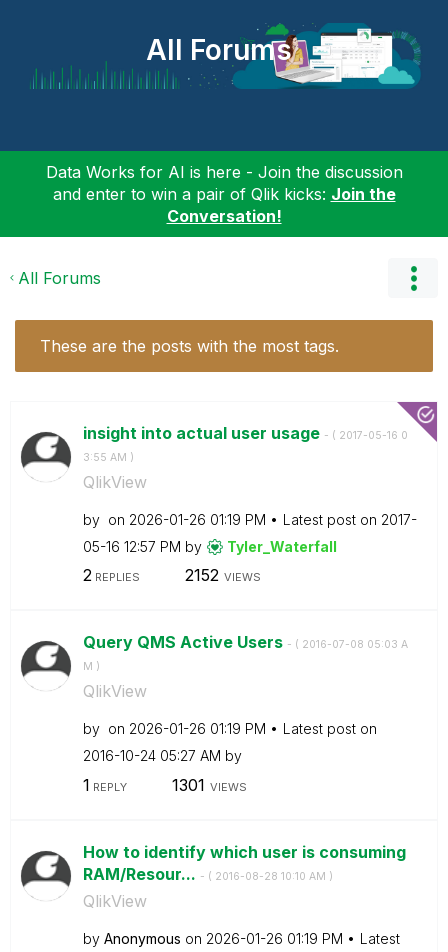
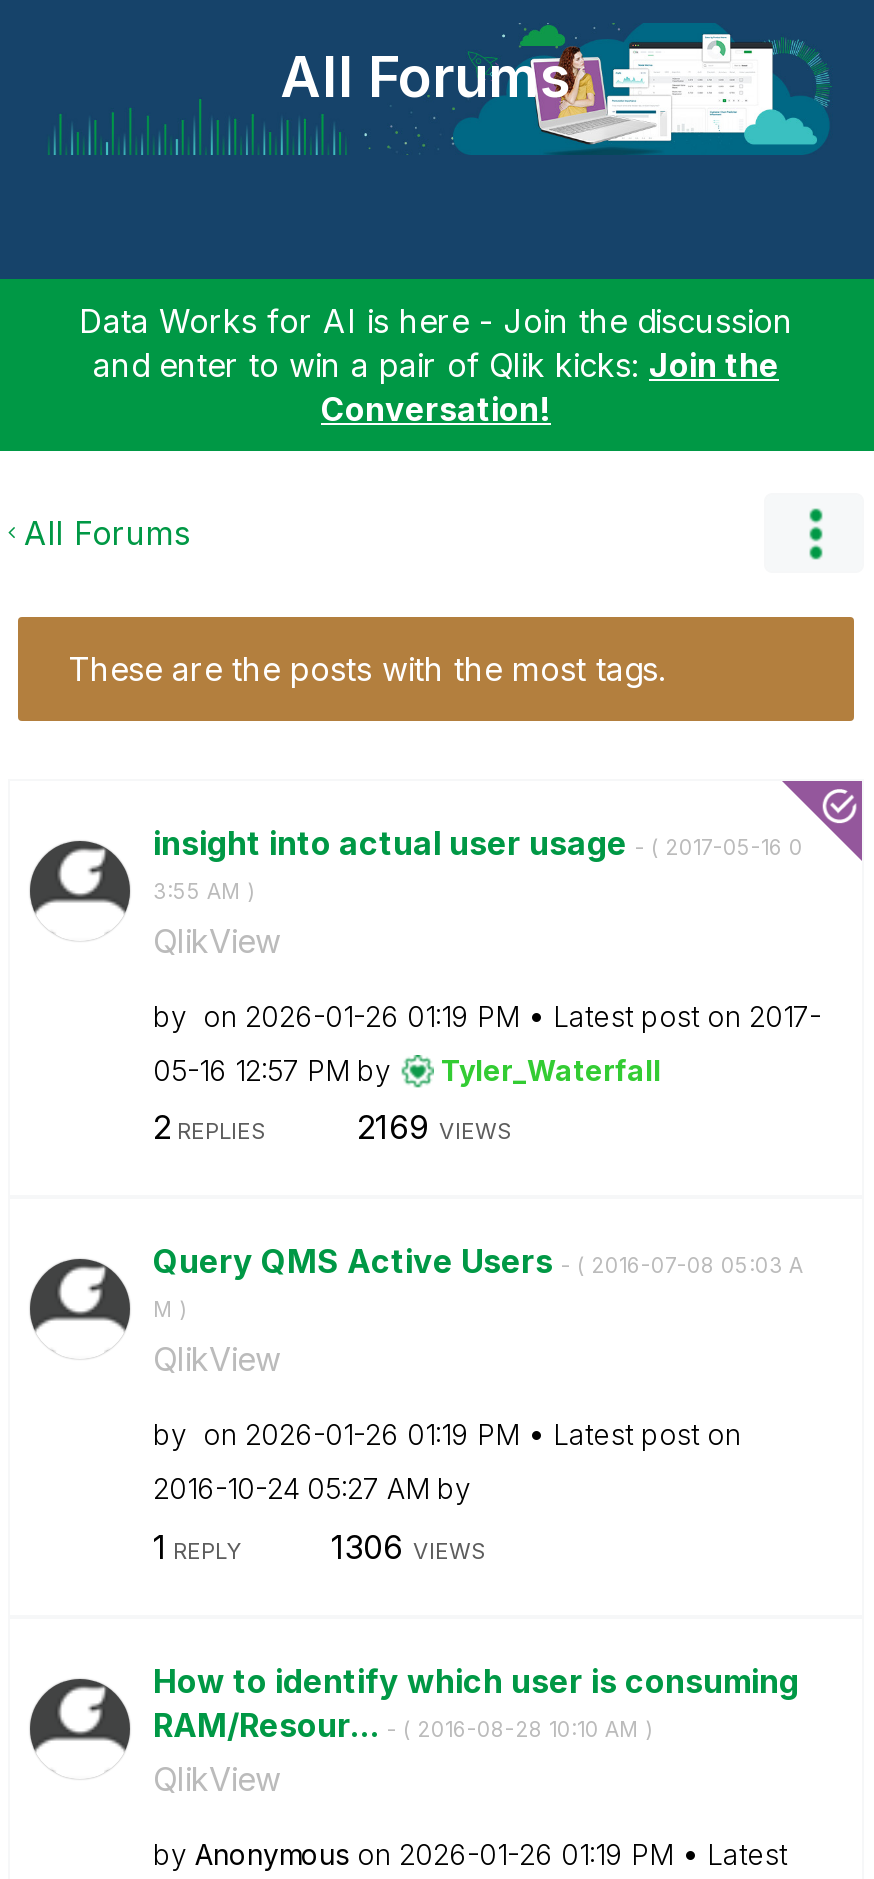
- 2152 VIEWS
+ 2169 VIEWS

- 1301 VIEWS
+ 1306 VIEWS
